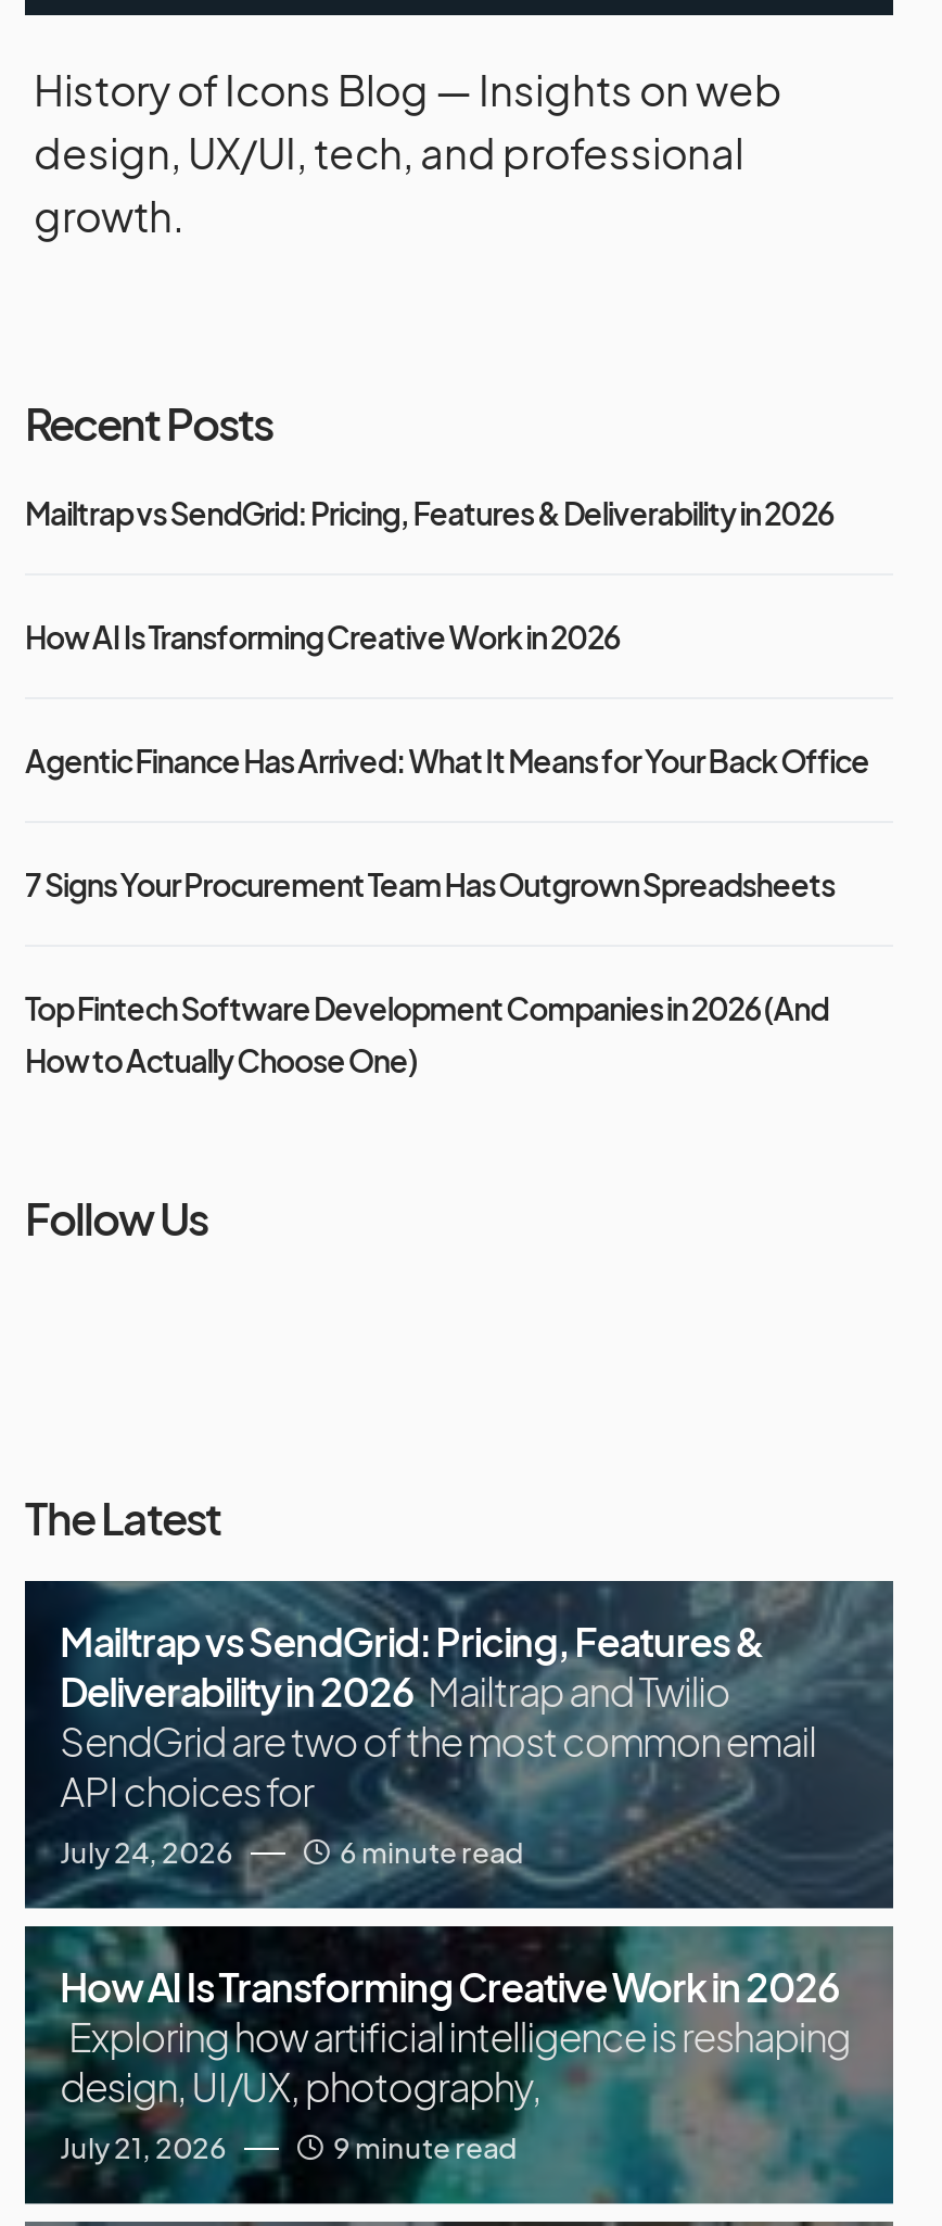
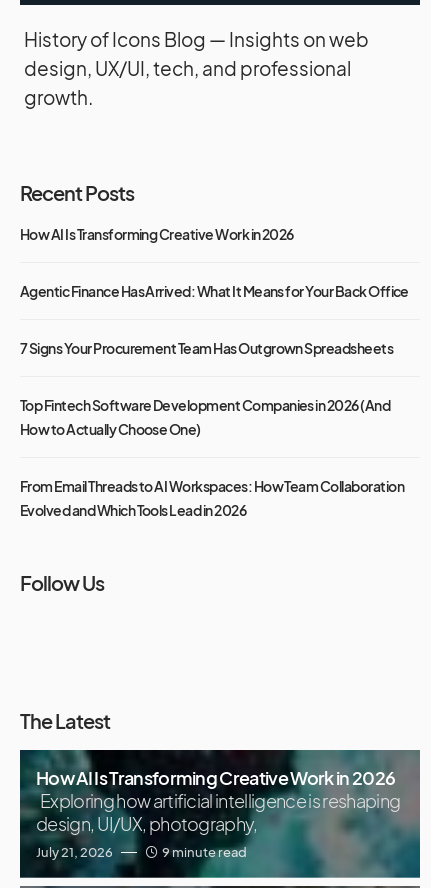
- Mailtrap vs SendGrid: Pricing, Features & Deliverability in 2026

+ From Email Threads to AI Workspaces: How Team Collaboration
+ Evolved and Which Tools Lead in 2026

moved down: Follow Us | The Latest

- [image]
- Mailtrap vs SendGrid: Pricing, Features &
- Deliverability in 2026 Mailtrap and Twilio
- SendGrid are two of the most common email
- API choices for
- July 24, 2026
- 6 minute read
